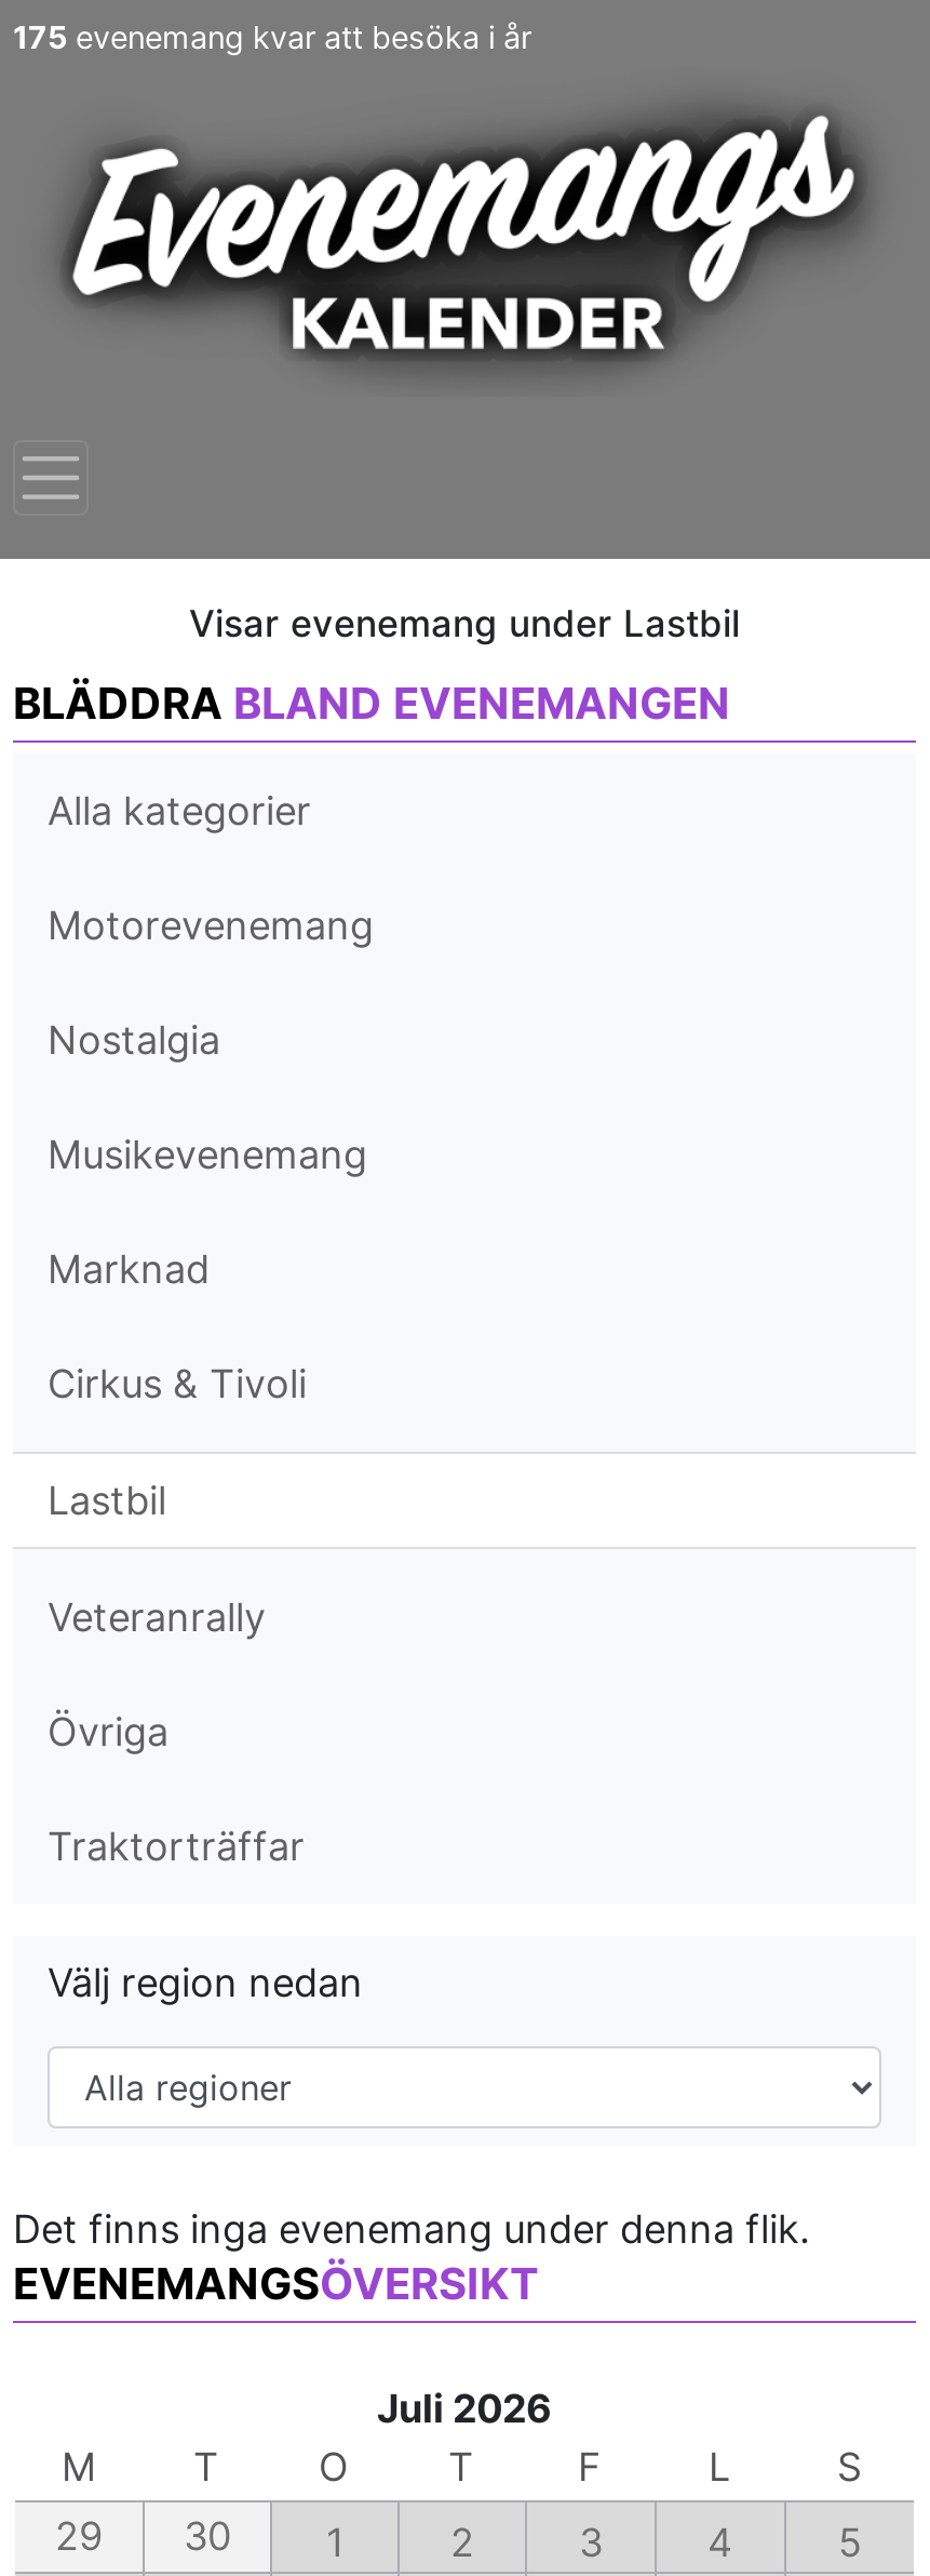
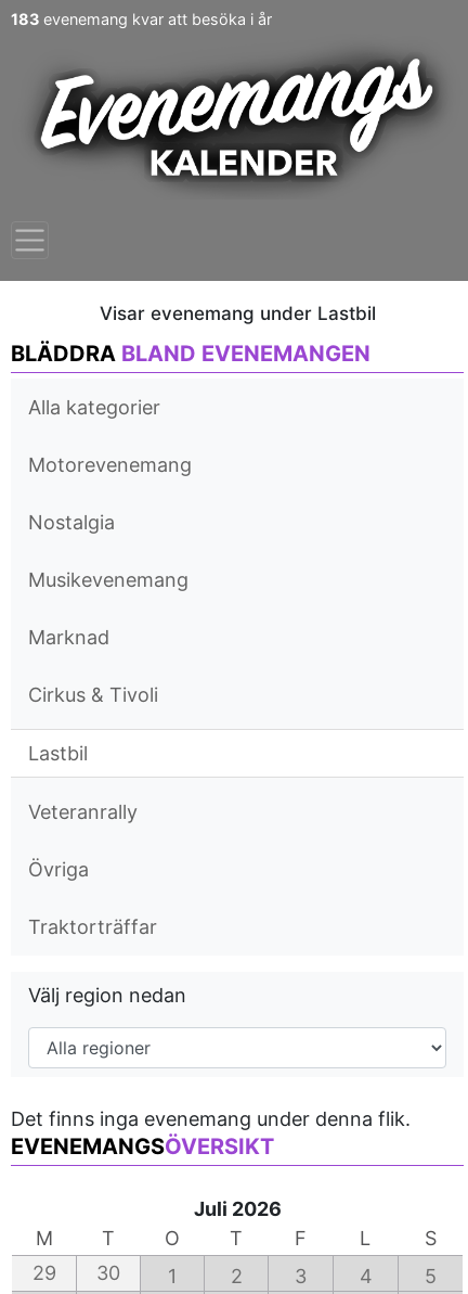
- 175 evenemang kvar att besöka i år
+ 183 evenemang kvar att besöka i år
